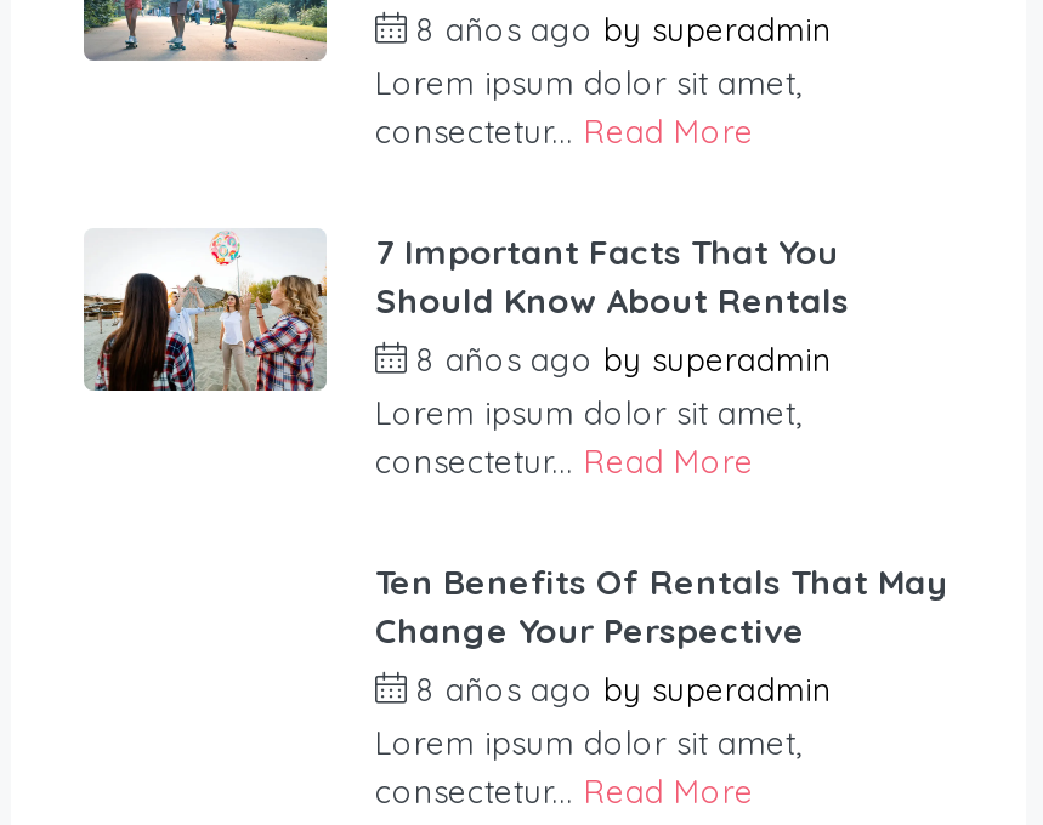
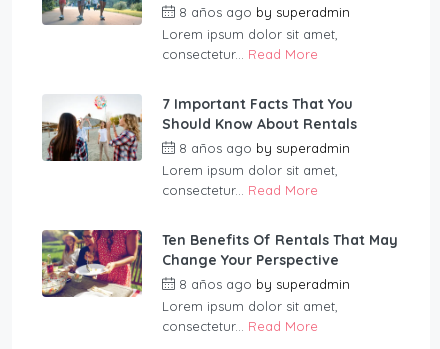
+ [image]
